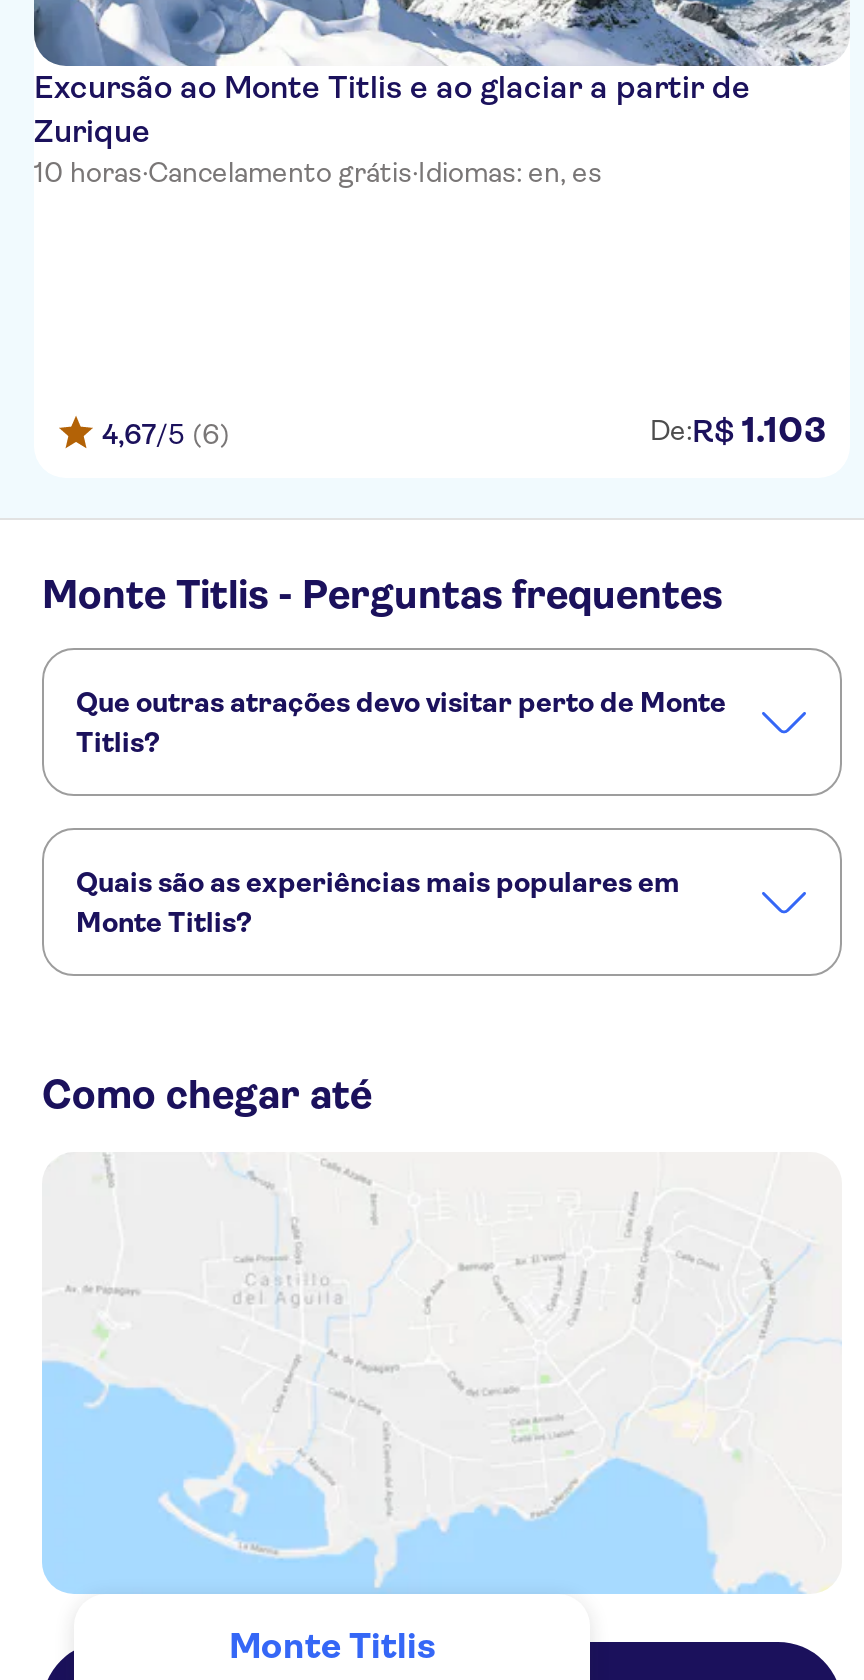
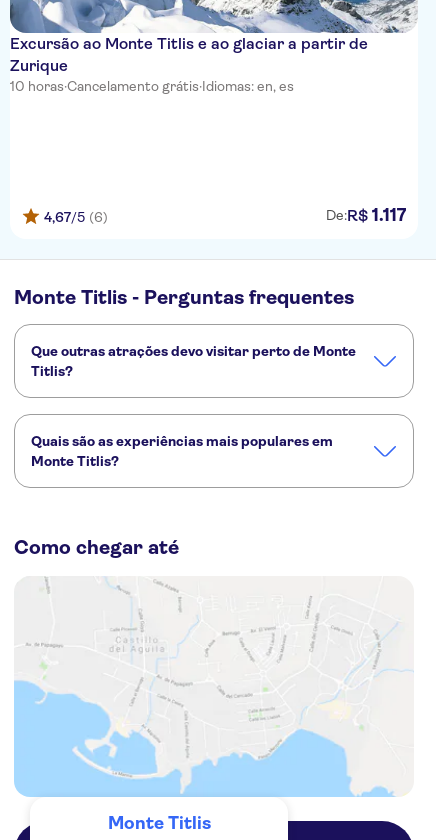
- De:R$ 1.103
+ De:R$ 1.117
